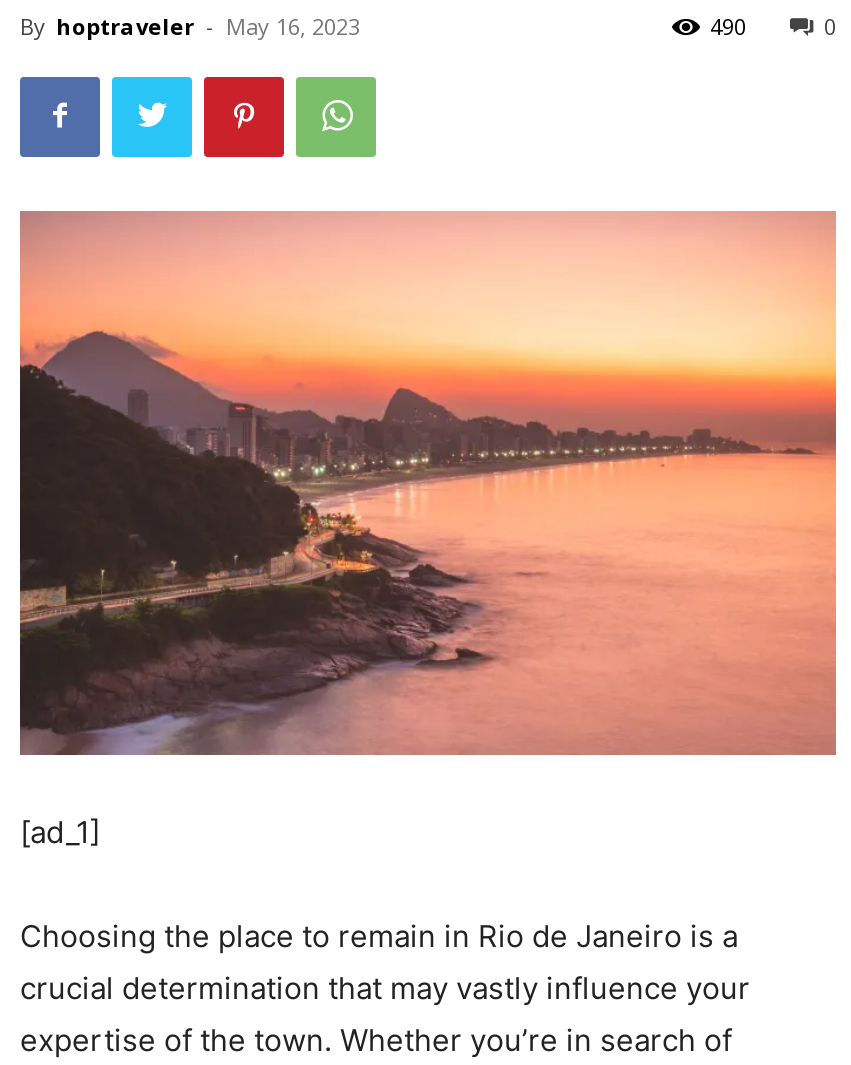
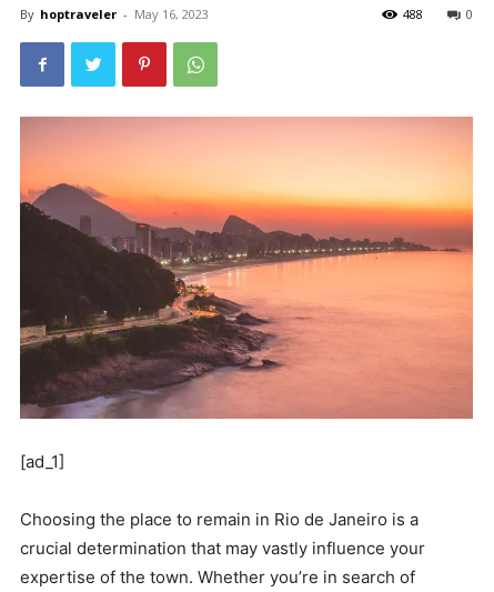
- 490
+ 488
